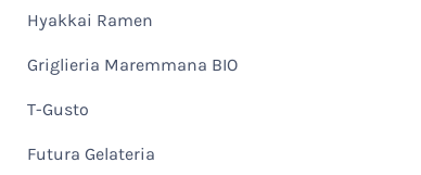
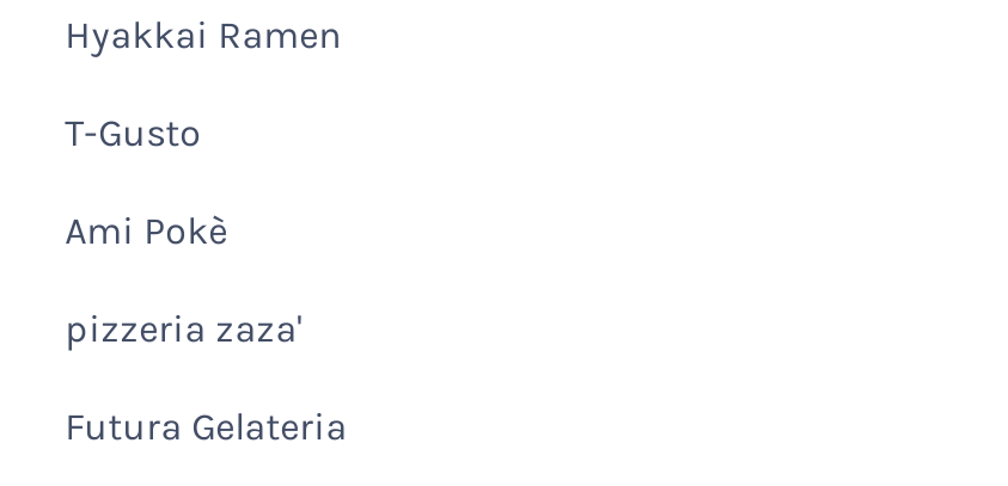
- Griglieria Maremmana BIO

moved up: T-Gusto

+ Ami Pokè
+ pizzeria zaza'
